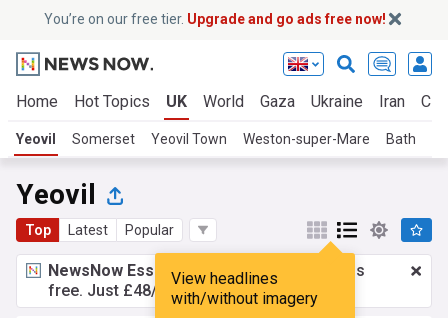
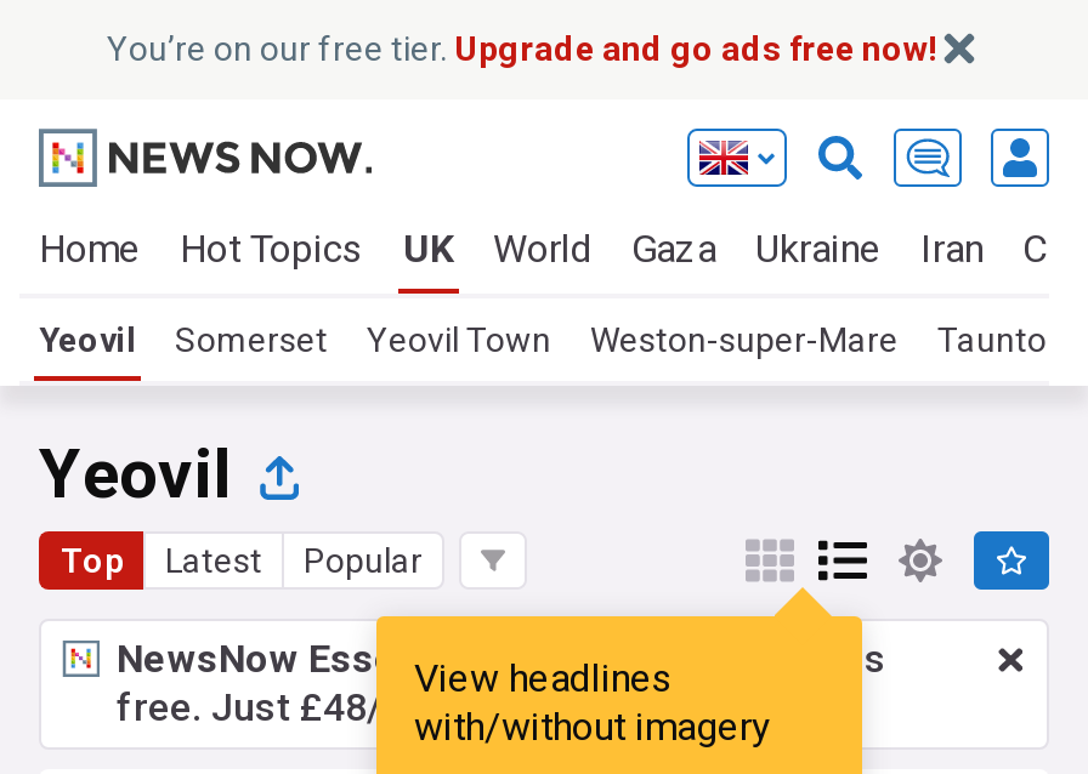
- Bath
+ Taunton
